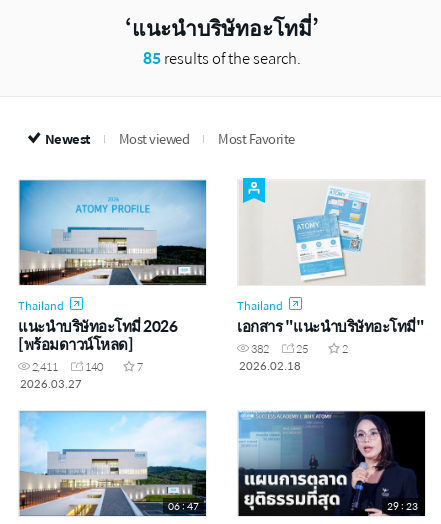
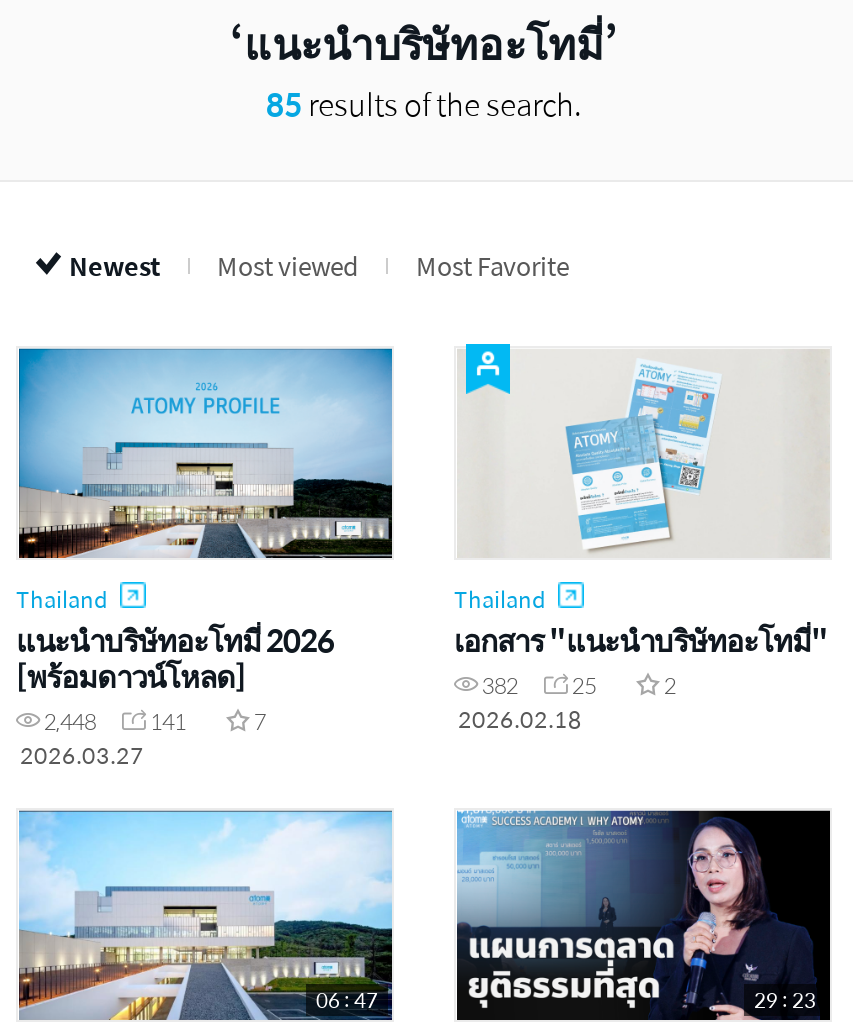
- 2,411
+ 2,448

- 140
+ 141
